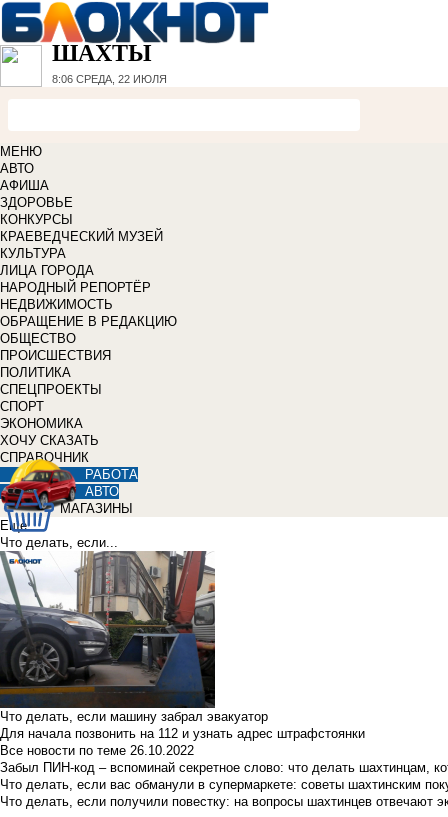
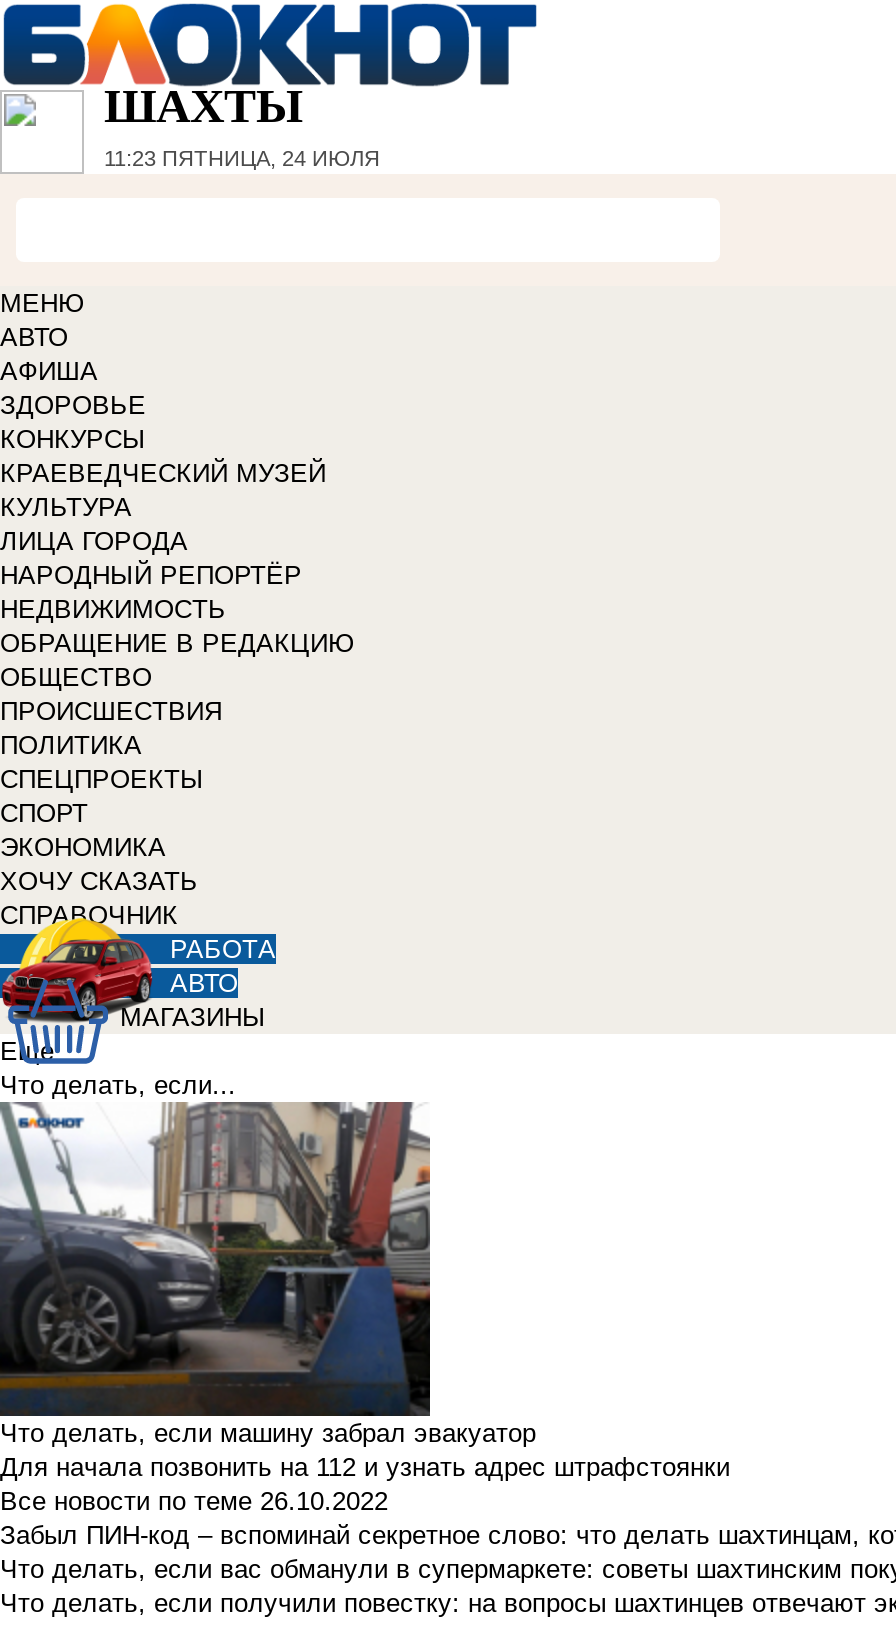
- 8:06 СРЕДА, 22 ИЮЛЯ
+ 11:23 ПЯТНИЦА, 24 ИЮЛЯ
